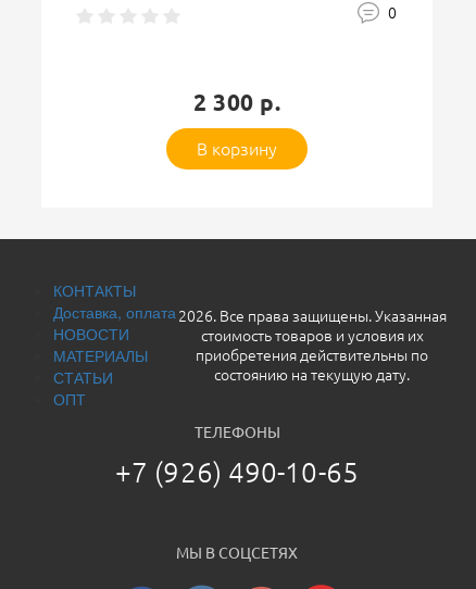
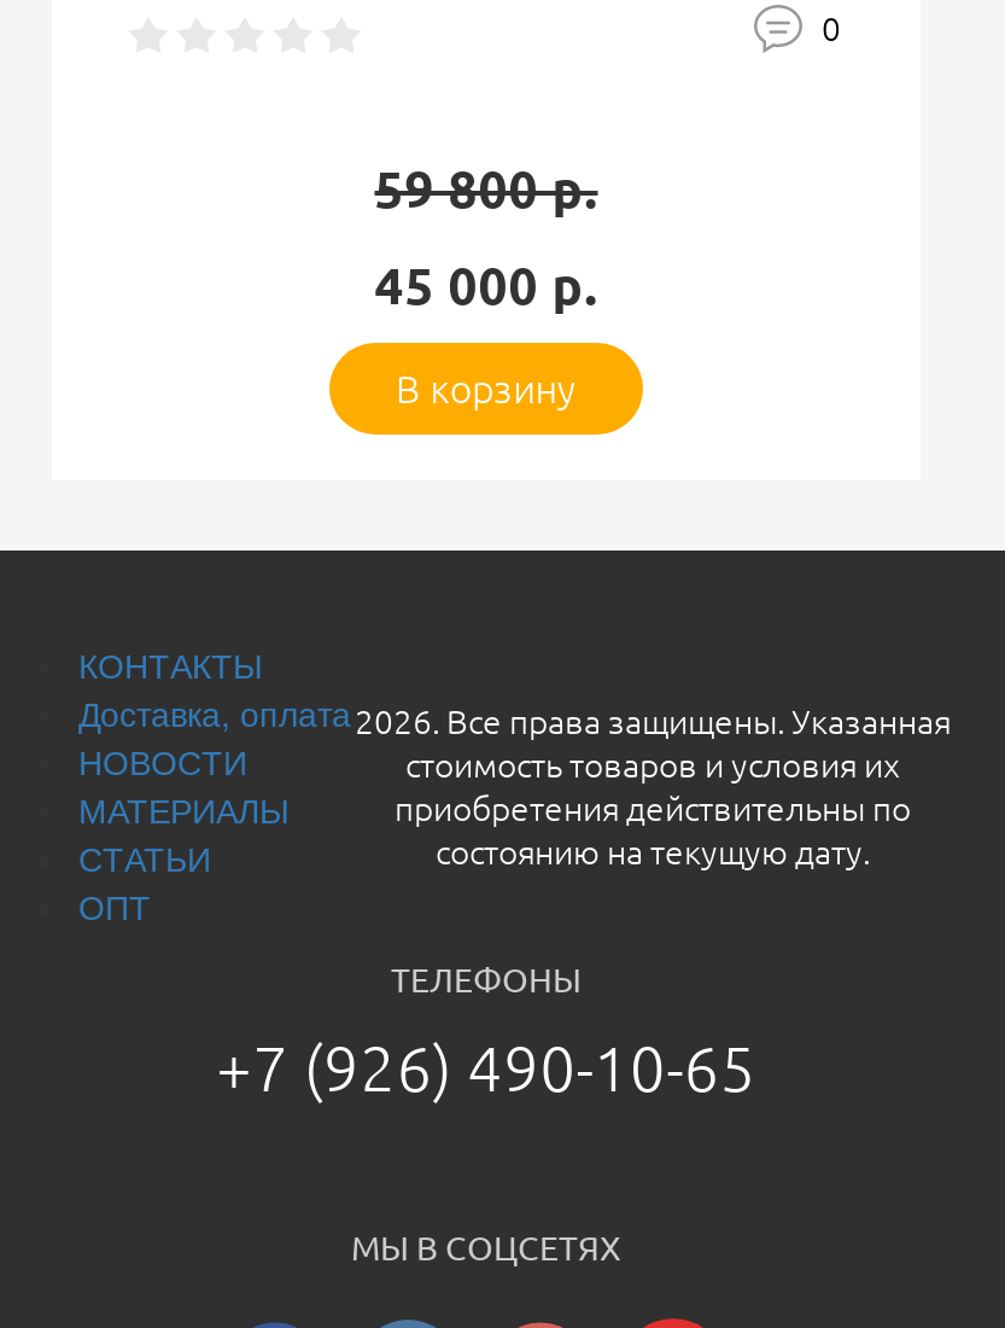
- 2 300 р.
+ 59 800 р.
+ 45 000 р.

moved down: В корзину
